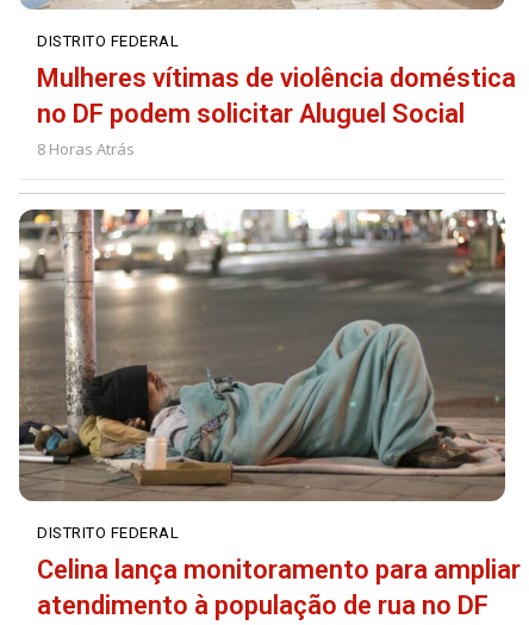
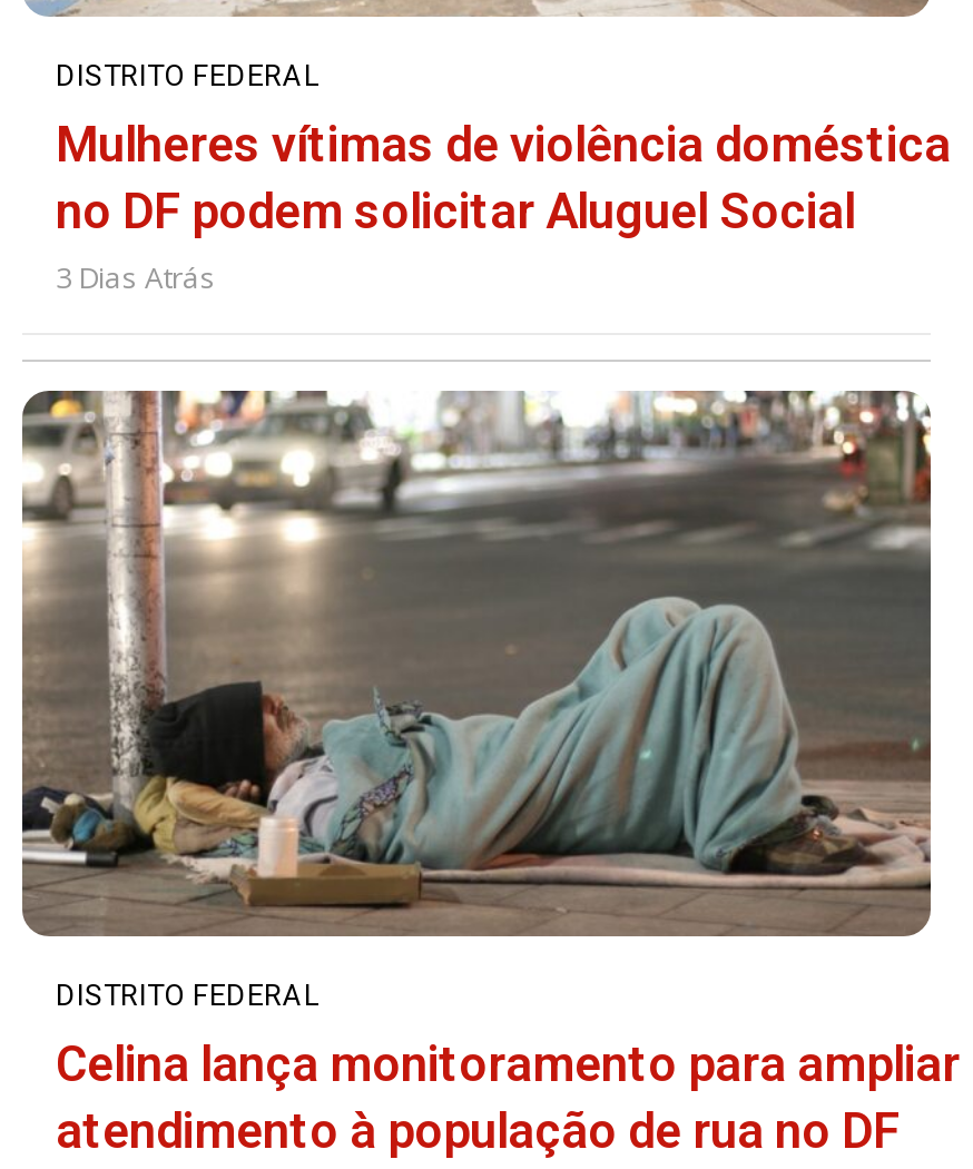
- 8 Horas Atrás
+ 3 Dias Atrás
